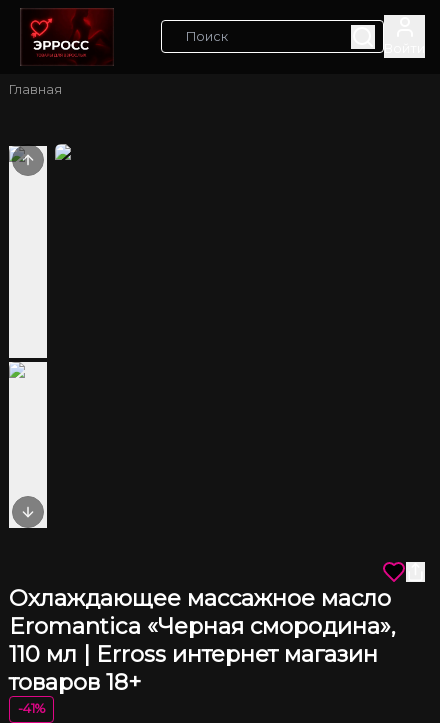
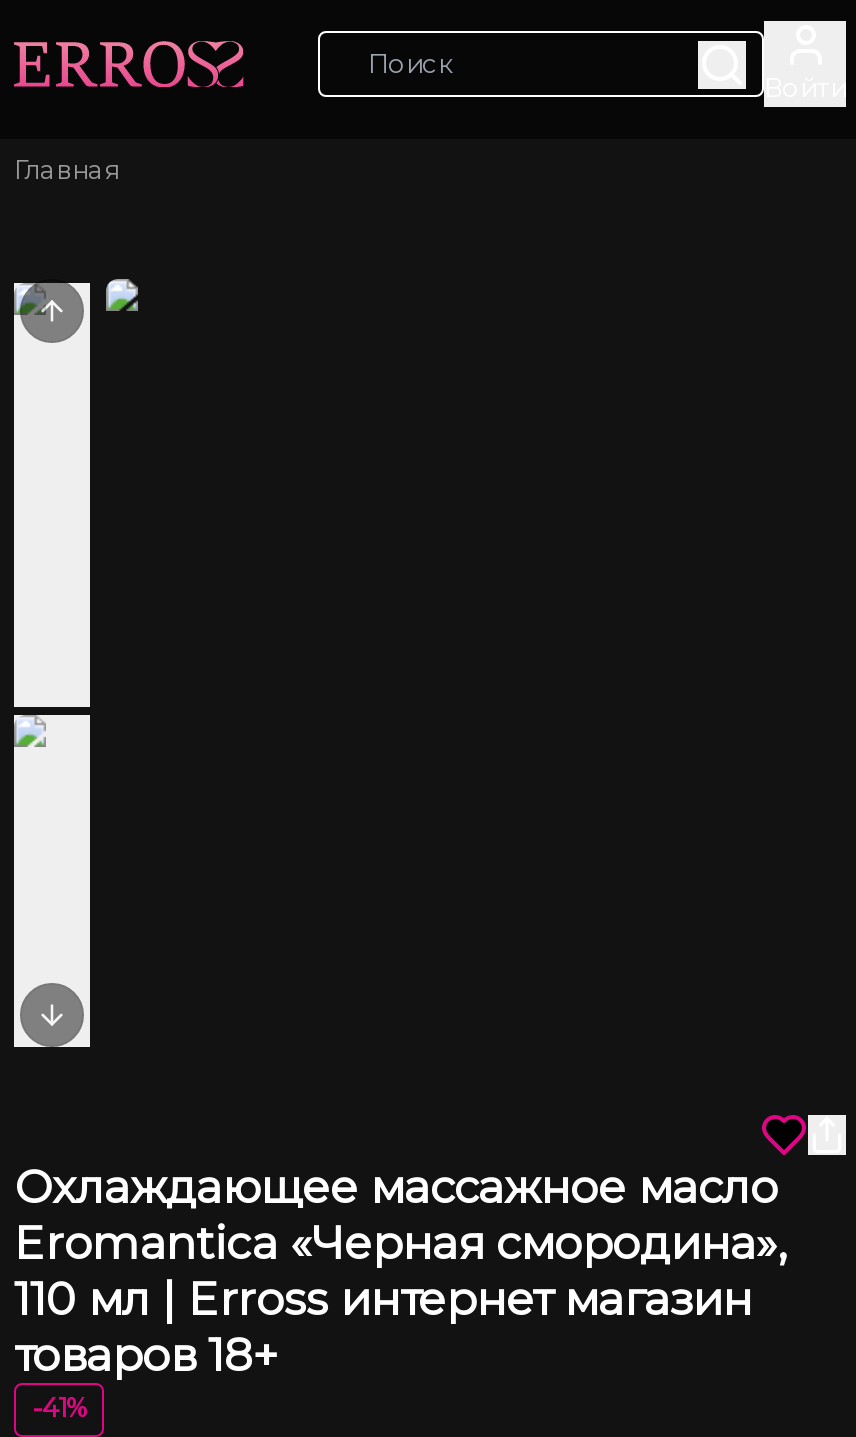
- [image]
+ [image]
